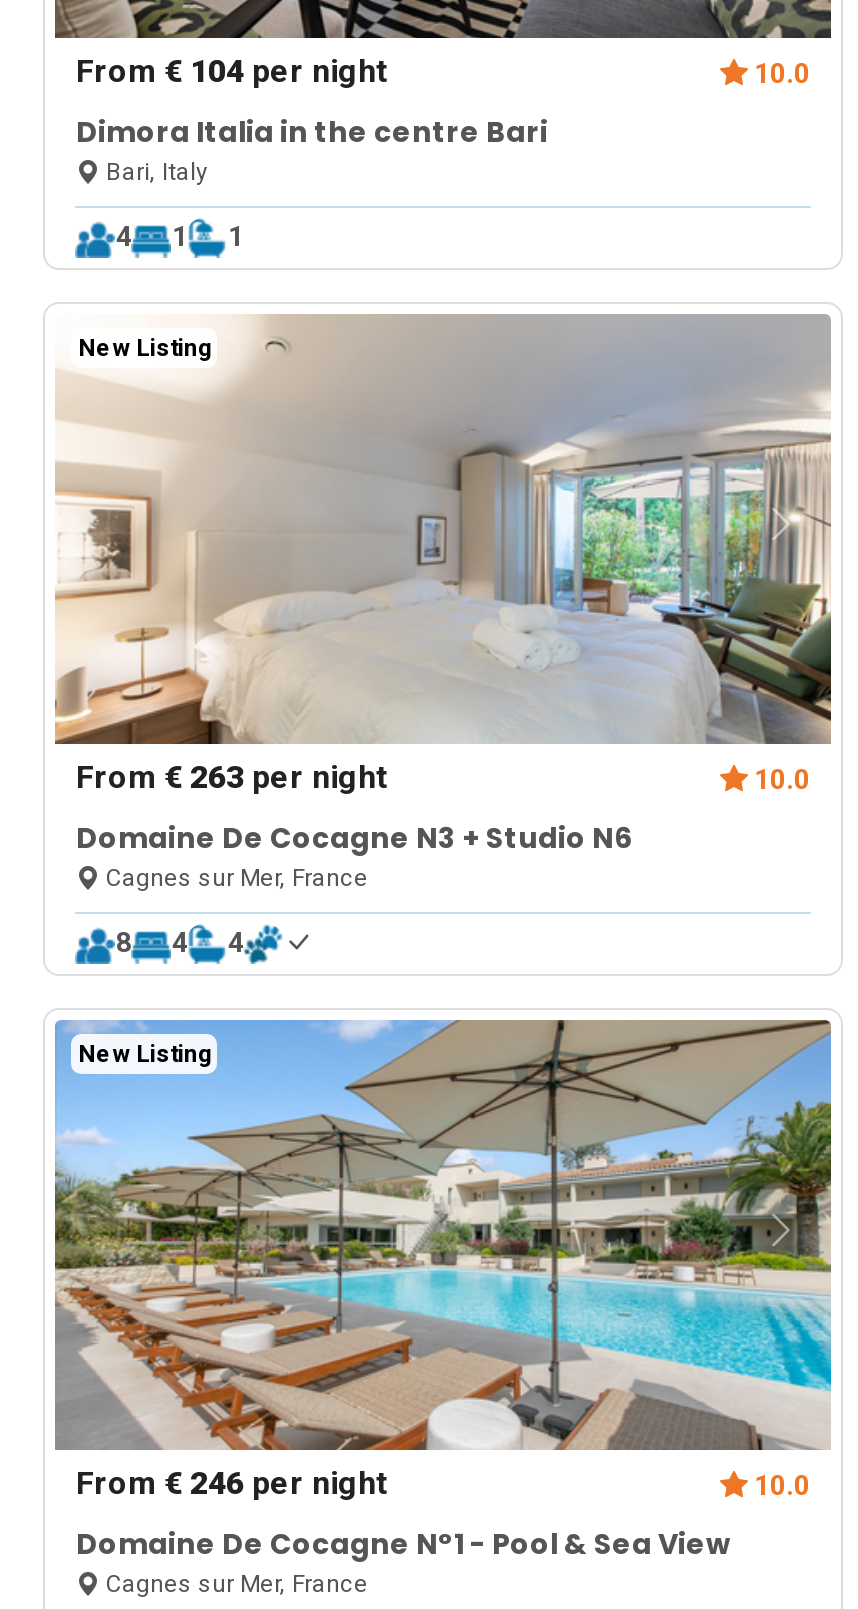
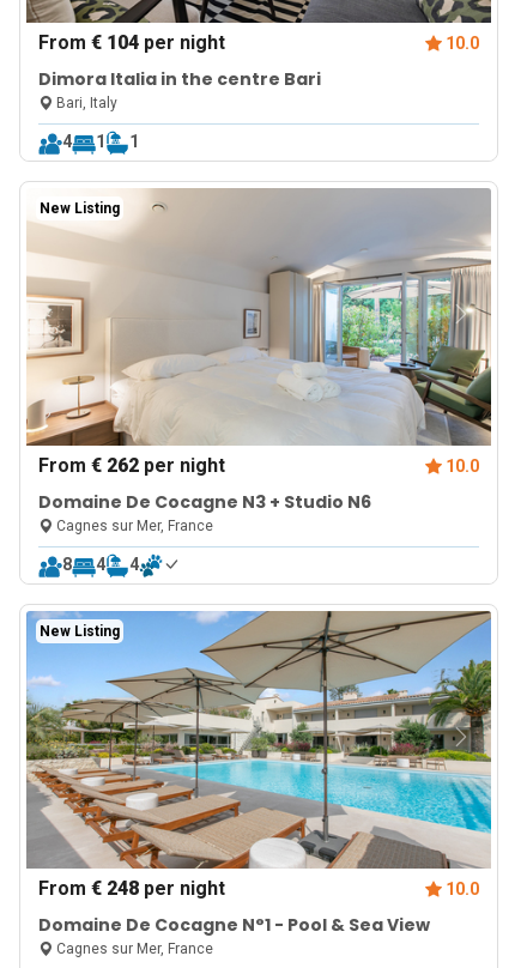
- From € 263 per night
+ From € 262 per night

- From € 246 per night
+ From € 248 per night
